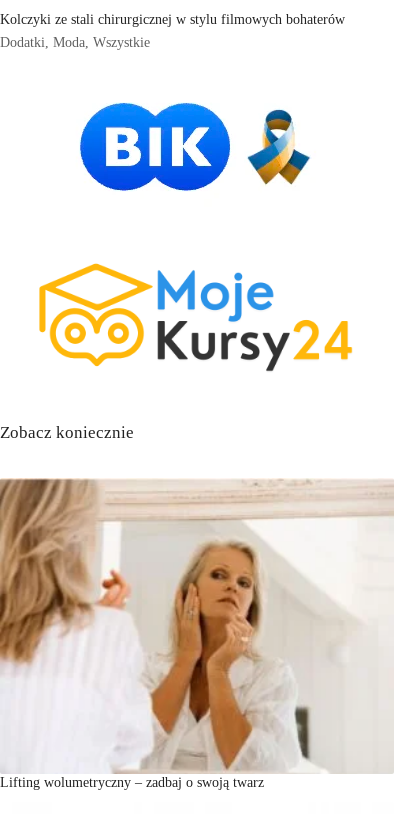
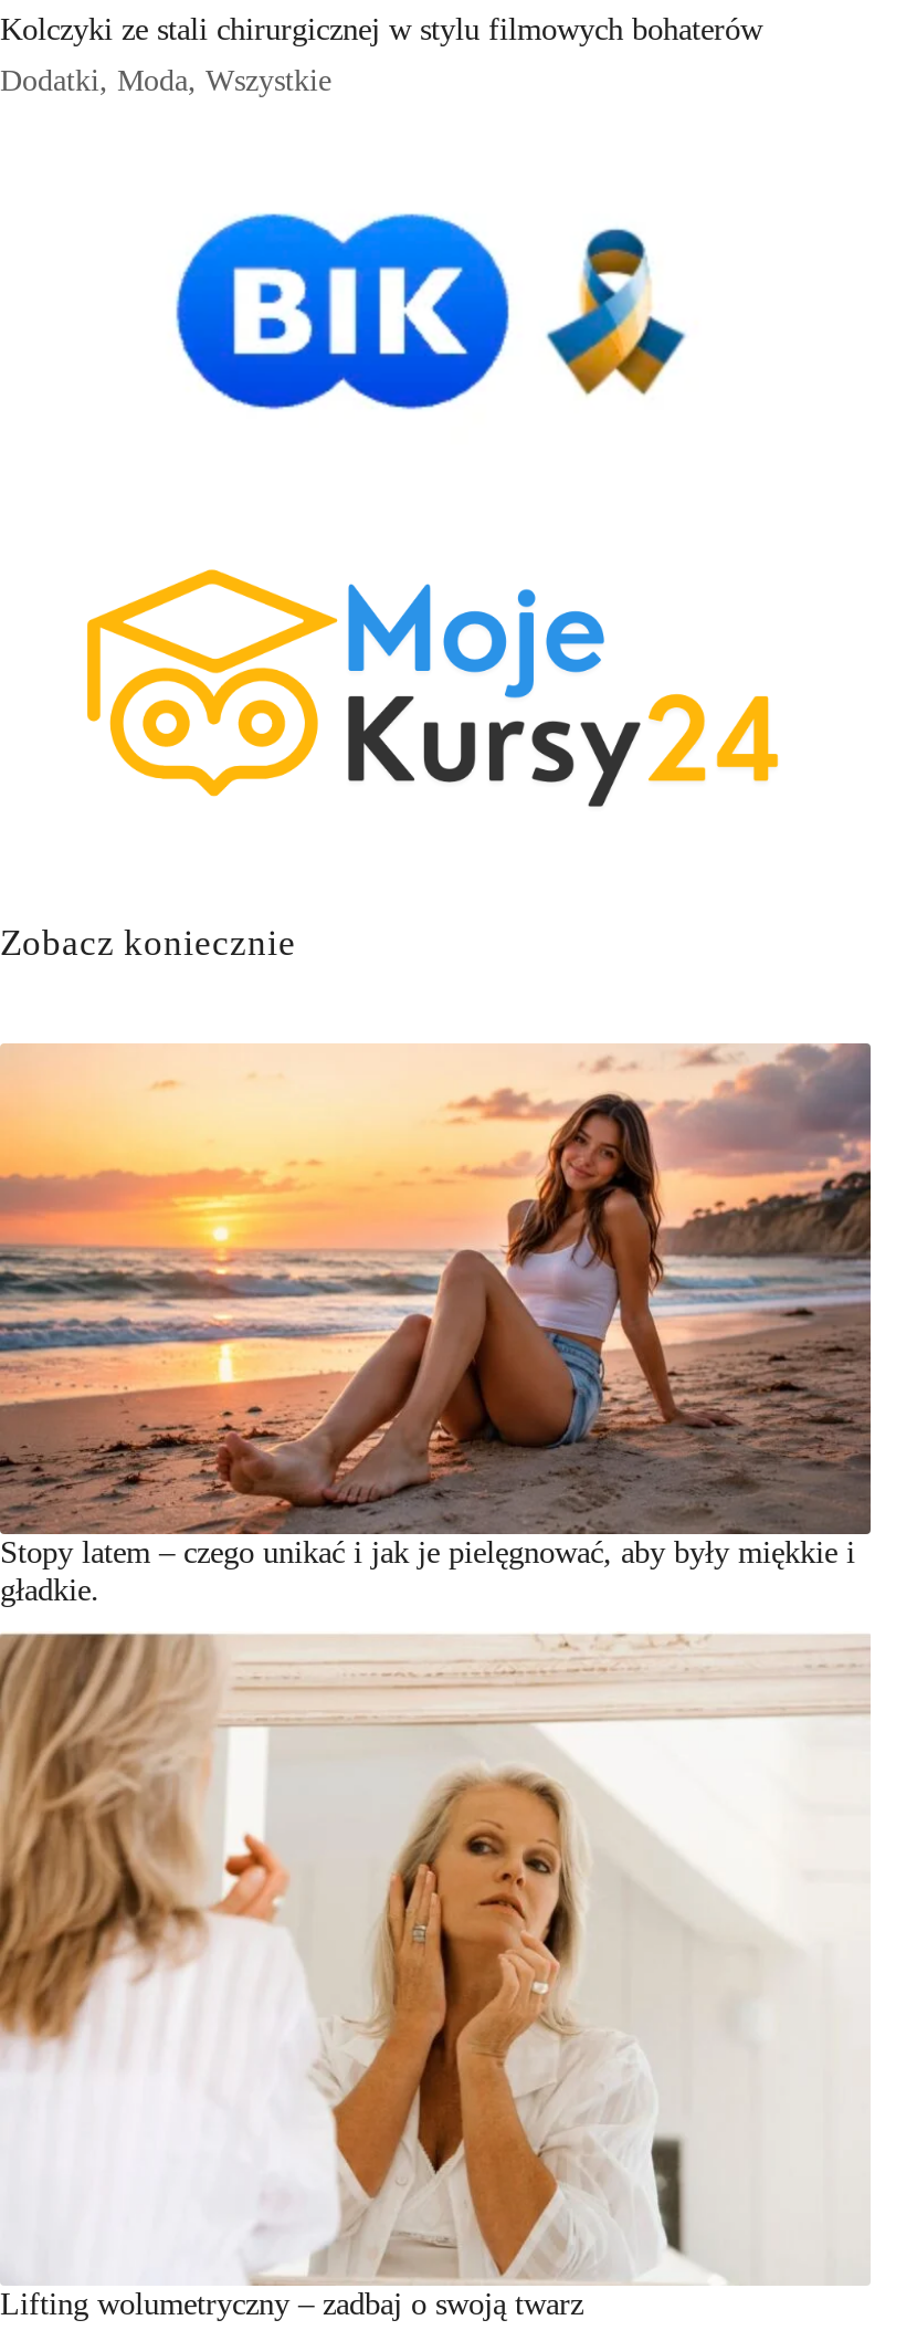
+ [image]
+ Stopy latem – czego unikać i jak je pielęgnować, aby były miękkie i
+ gładkie.
